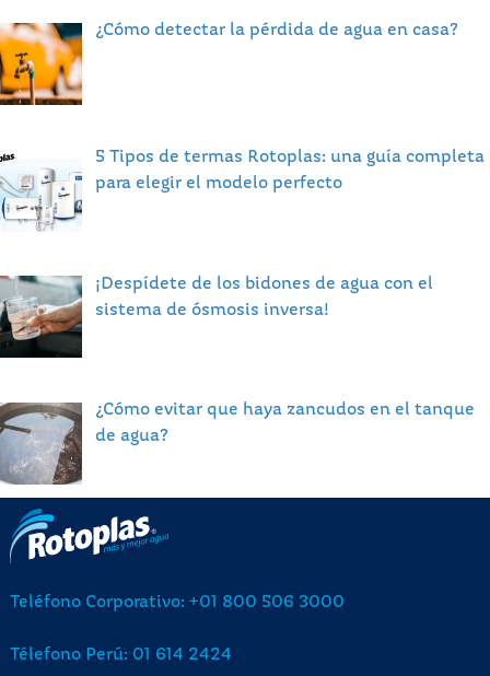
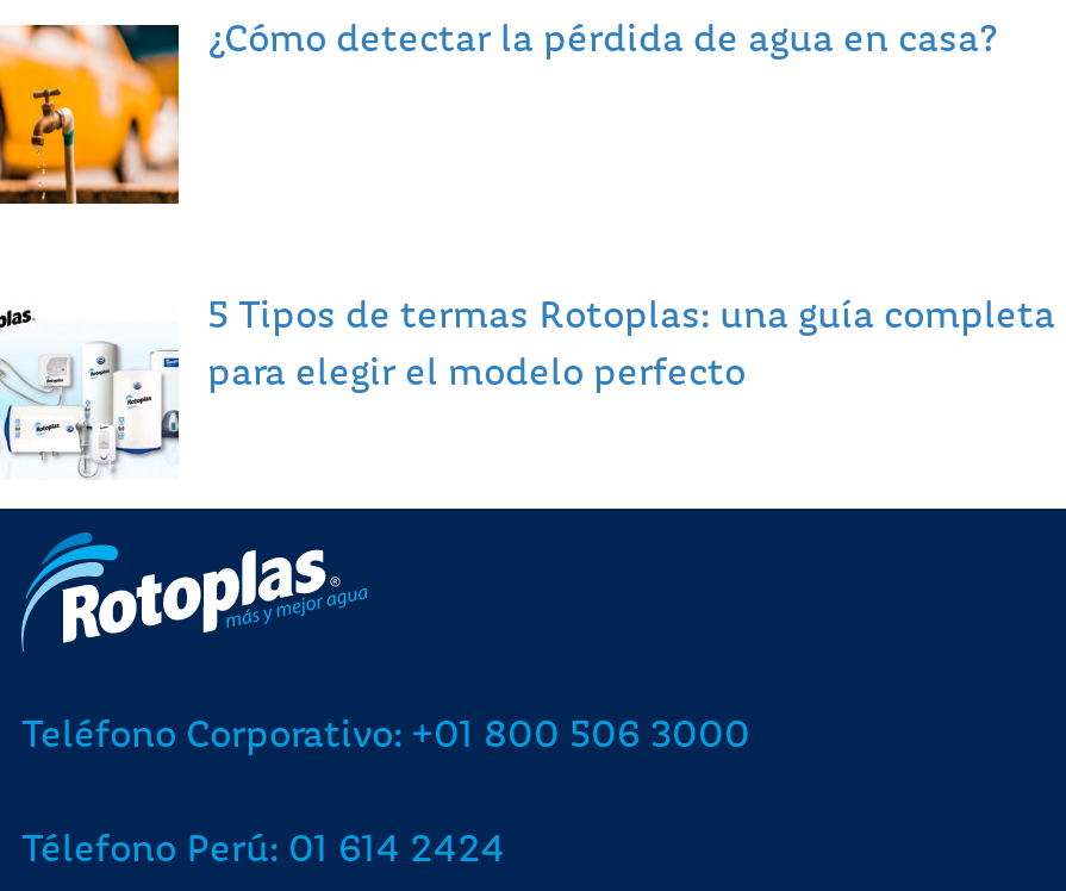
- [image]
- ¡Despídete de los bidones de agua con el
- sistema de ósmosis inversa!

- [image]
- ¿Cómo evitar que haya zancudos en el tanque
- de agua?
